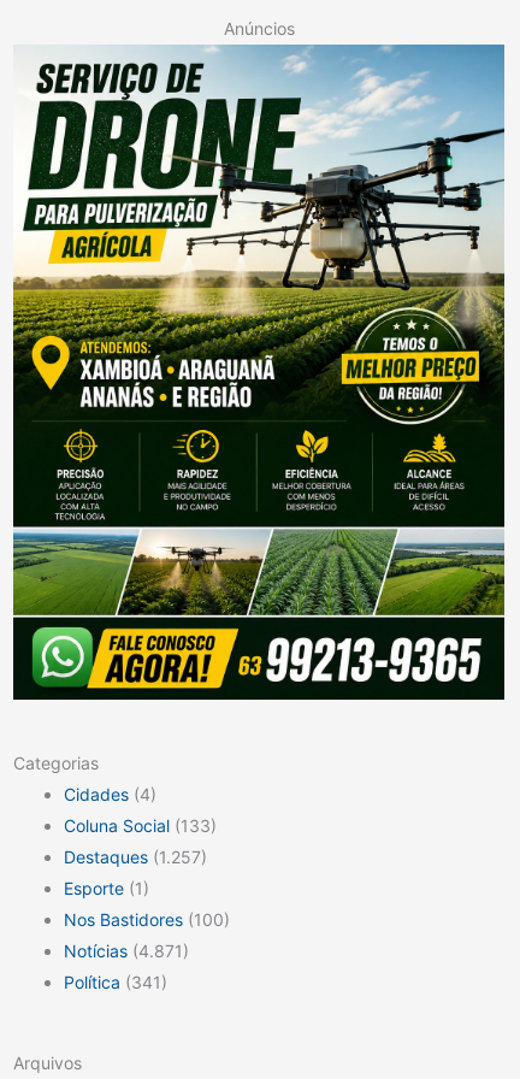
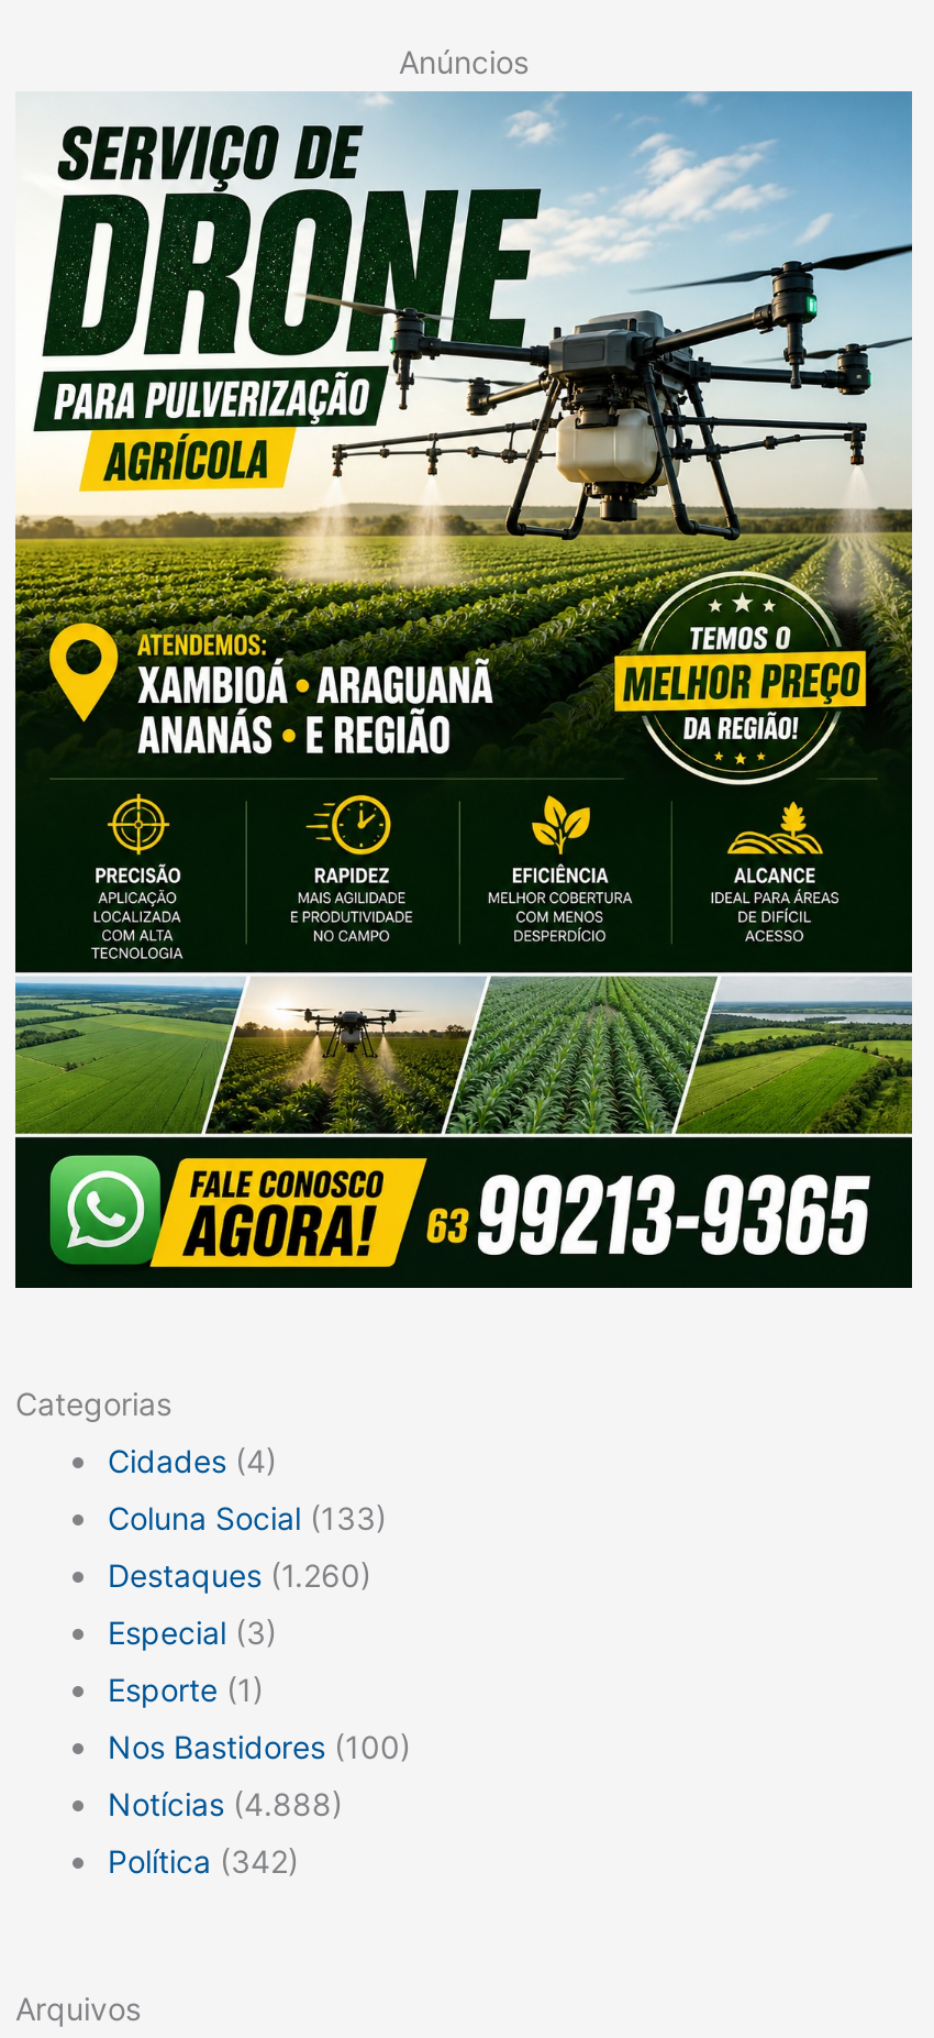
- Destaques (1.257)
+ Destaques (1.260)
+ Especial (3)

- Notícias (4.871)
+ Notícias (4.888)

- Política (341)
+ Política (342)
